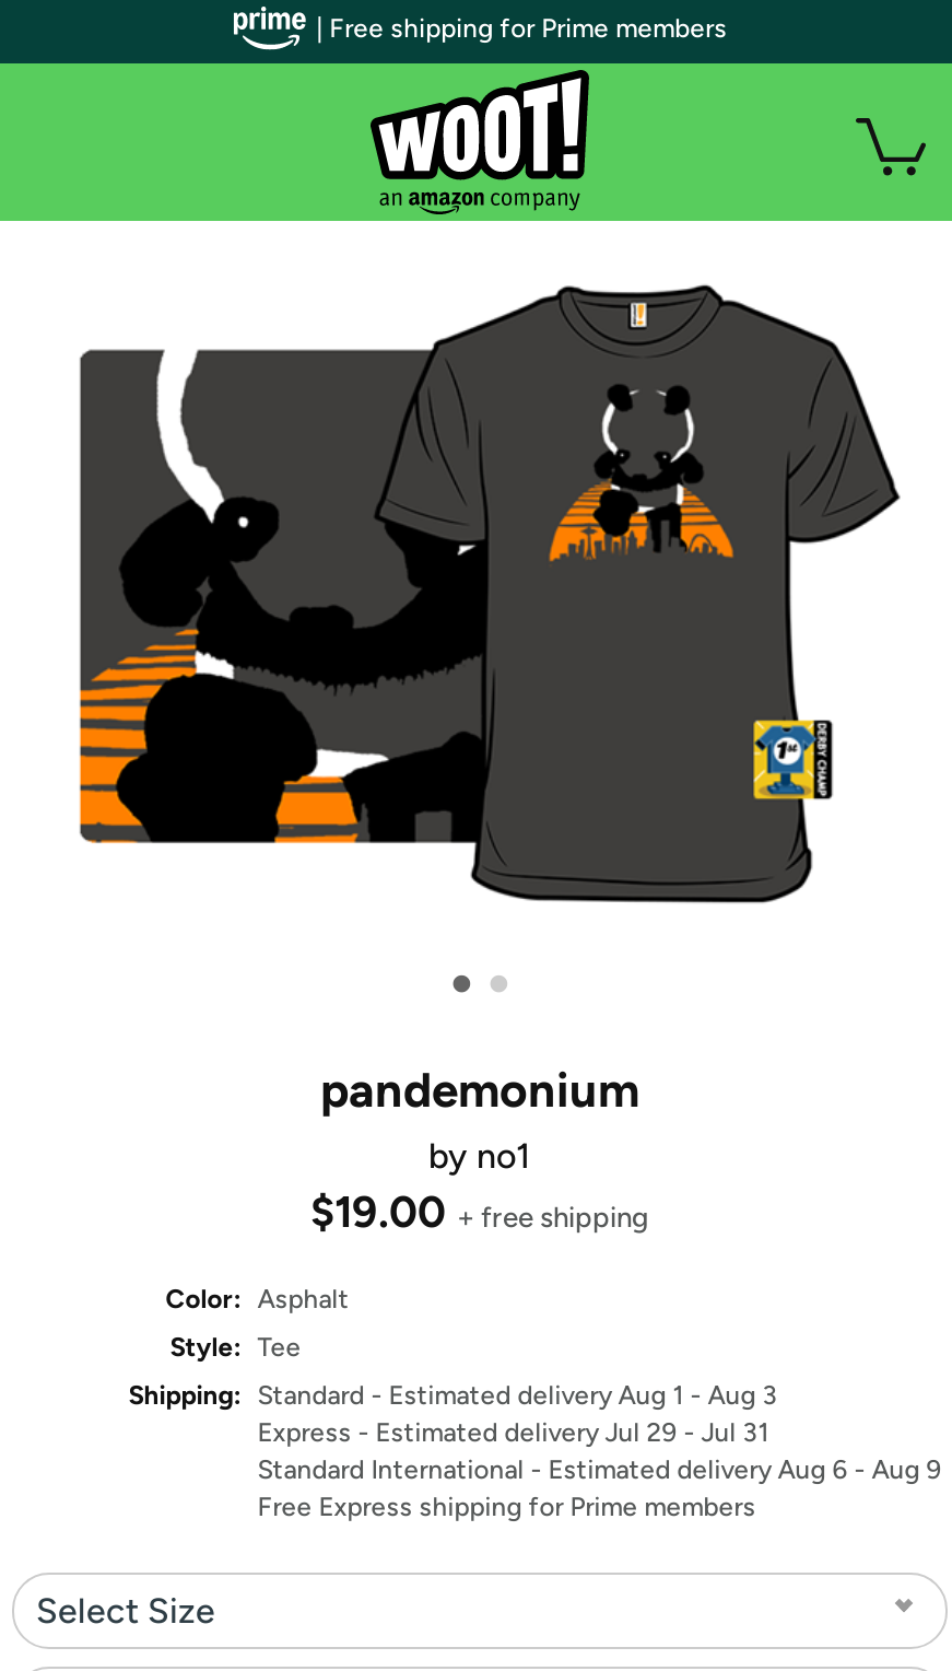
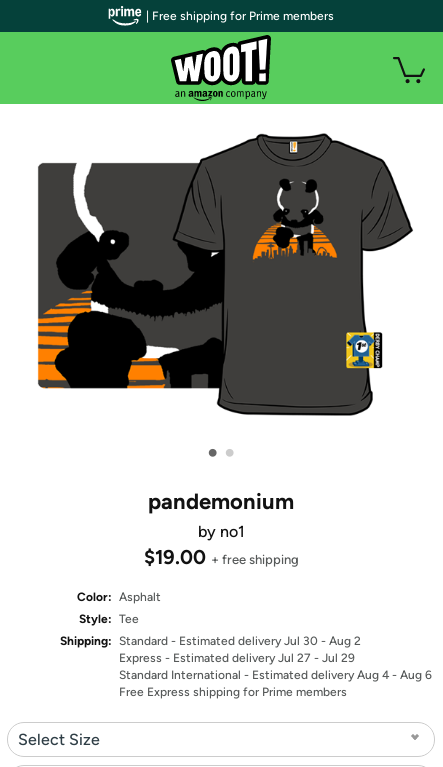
- Shipping: Standard - Estimated delivery Aug 1 - Aug 3
+ Shipping: Standard - Estimated delivery Jul 30 - Aug 2

- Express - Estimated delivery Jul 29 - Jul 31
+ Express - Estimated delivery Jul 27 - Jul 29

- Standard International - Estimated delivery Aug 6 - Aug 9
+ Standard International - Estimated delivery Aug 4 - Aug 6
